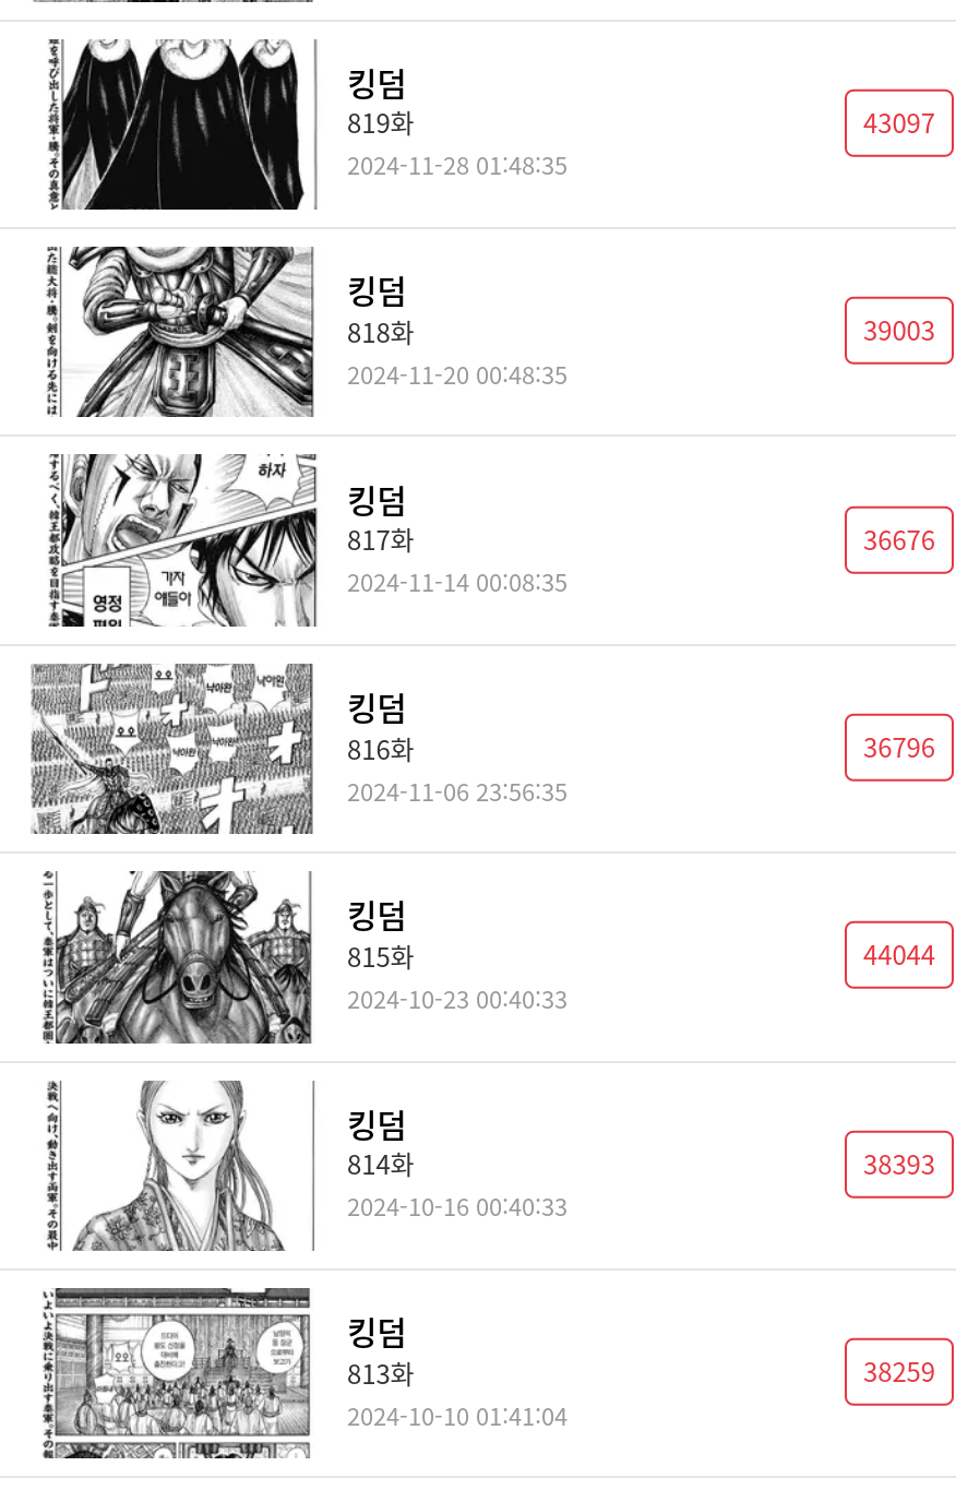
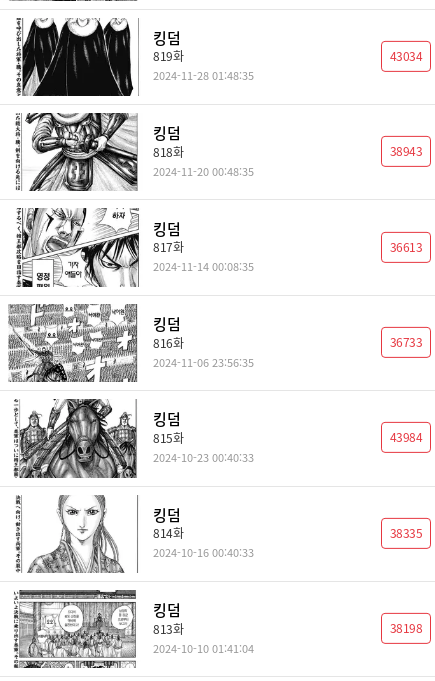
- 43097
+ 43034

- 39003
+ 38943

- 36676
+ 36613

- 36796
+ 36733

- 44044
+ 43984

- 38393
+ 38335

- 38259
+ 38198
